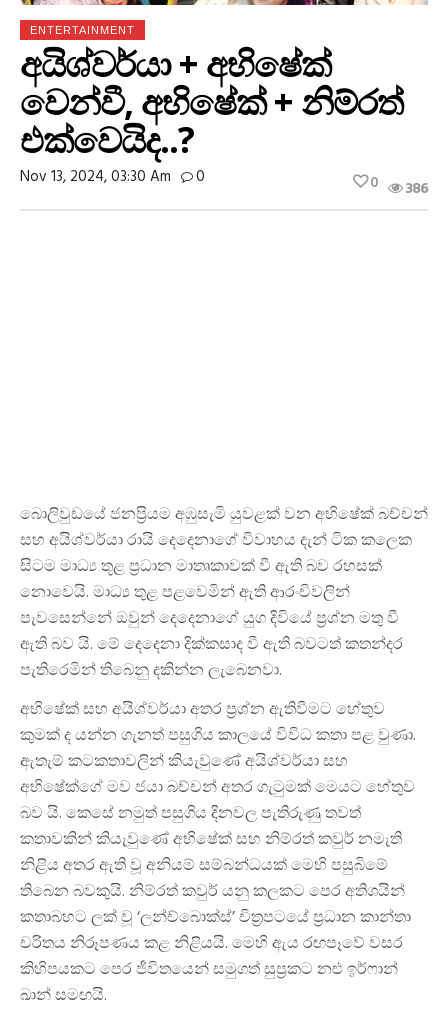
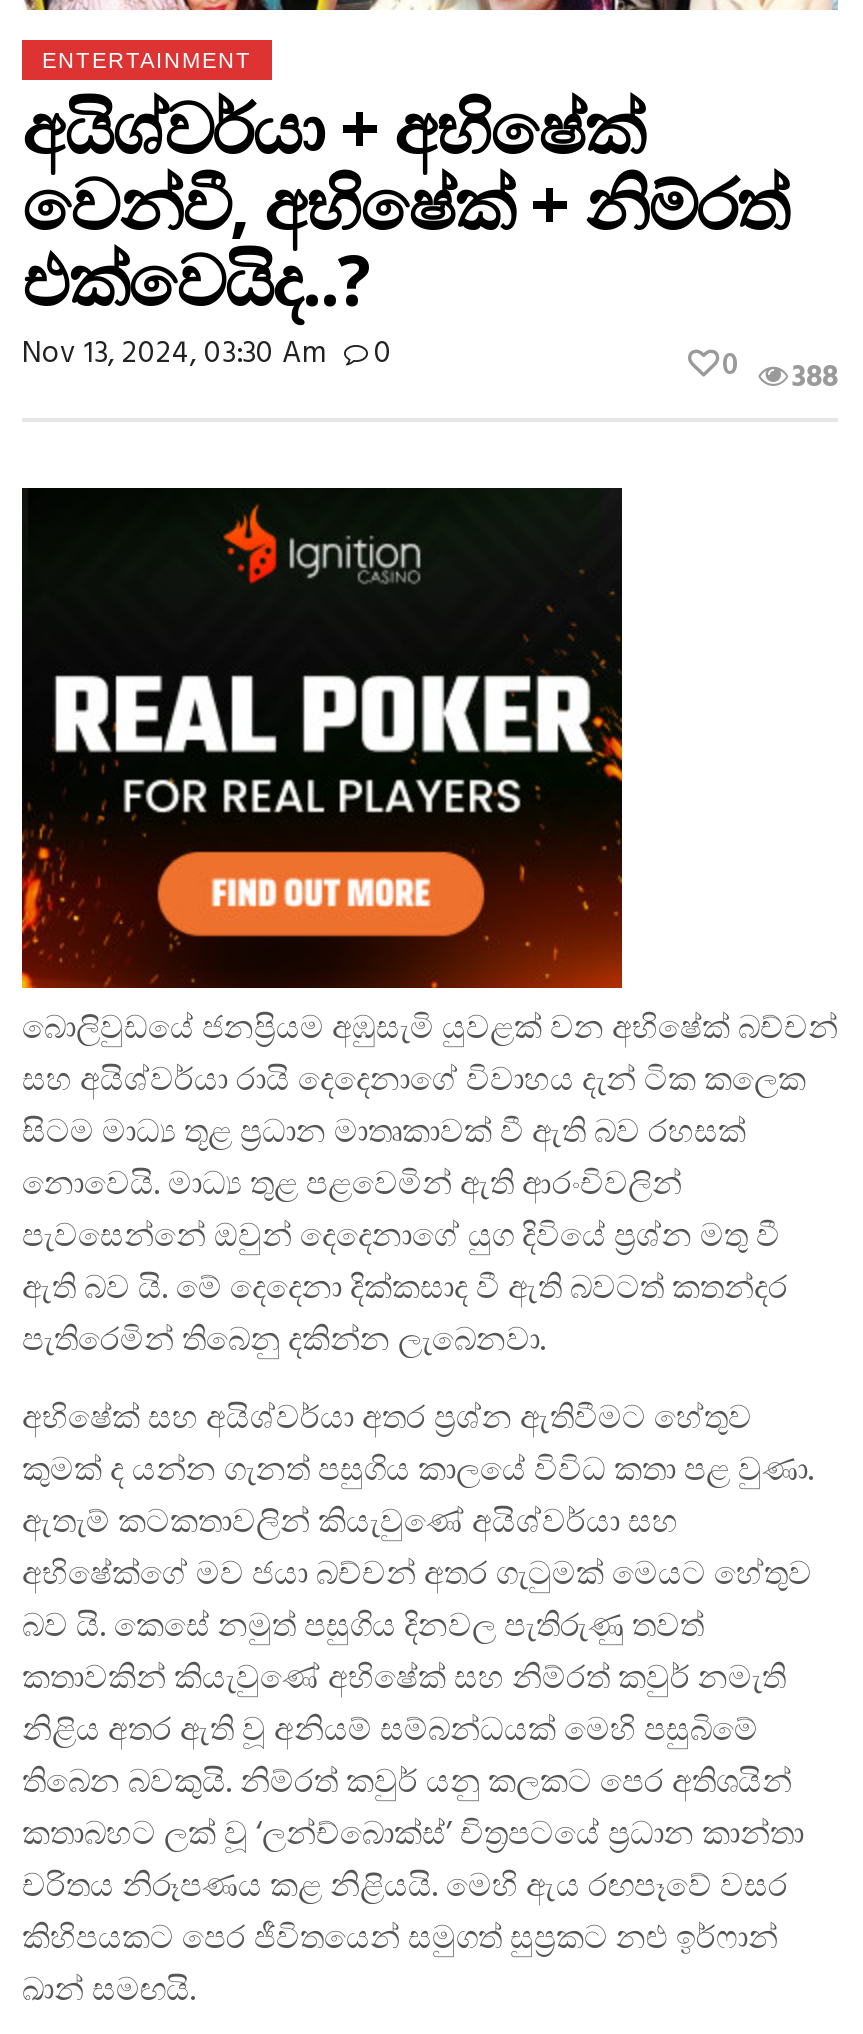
- 0 386
+ 0 388

+ [image]
